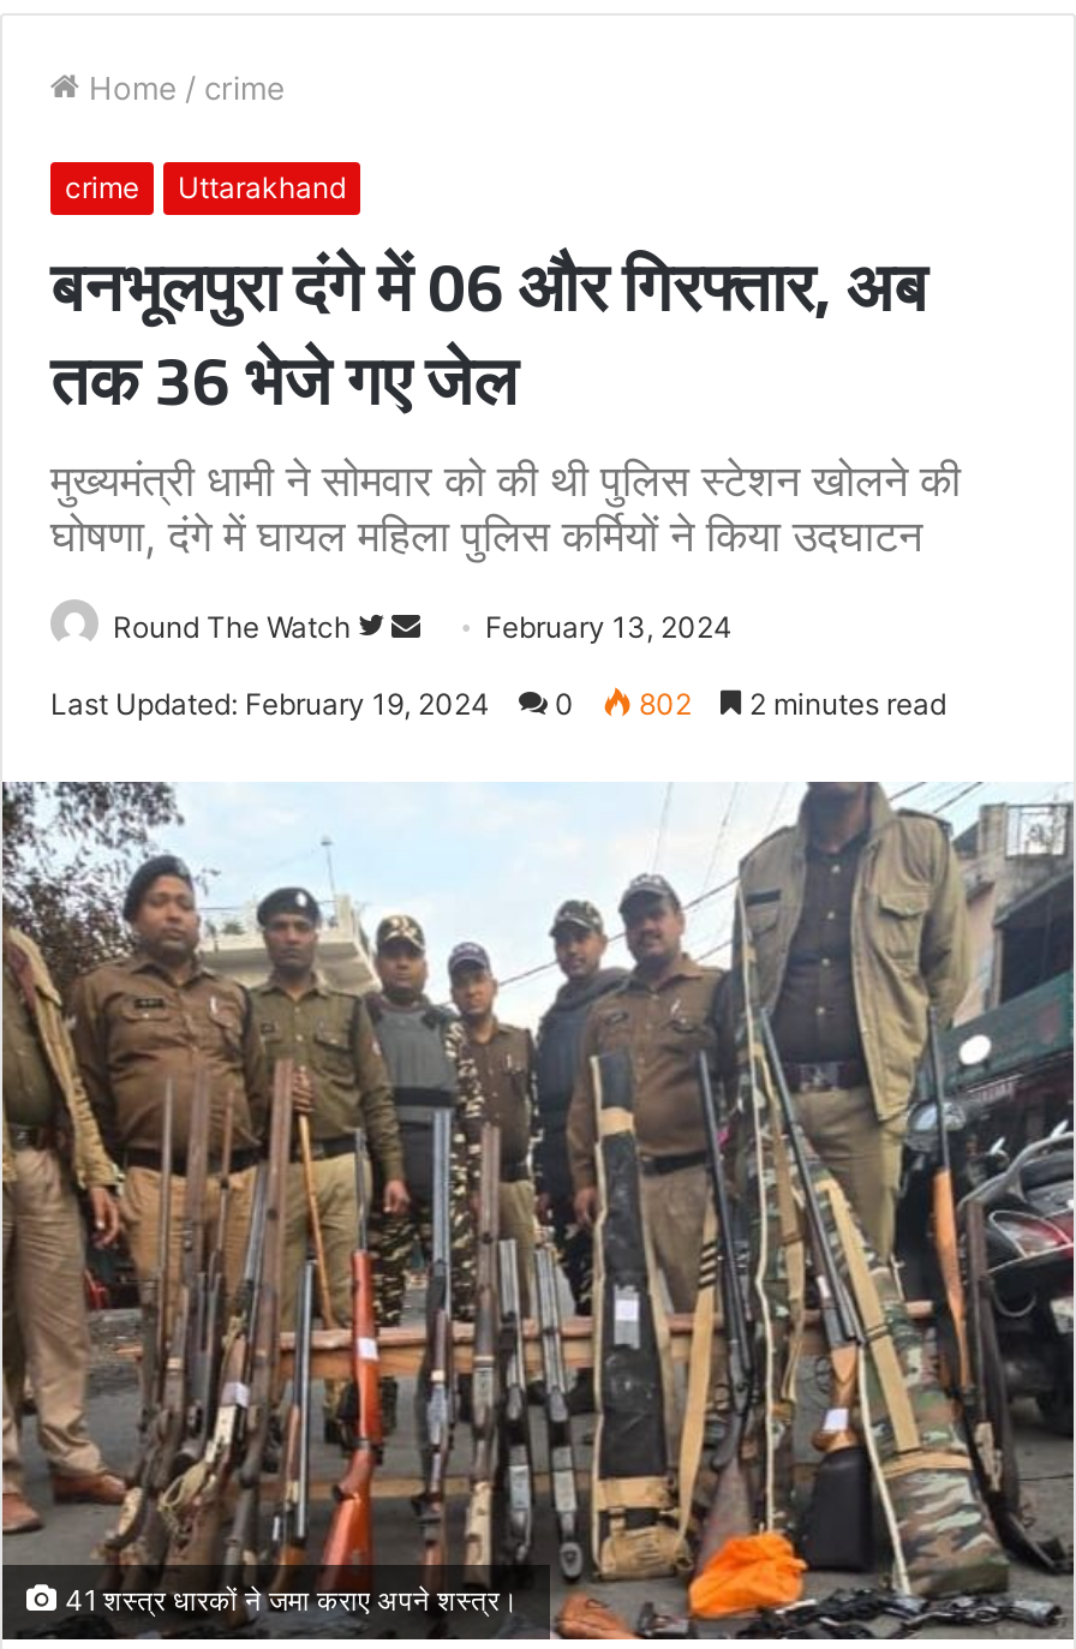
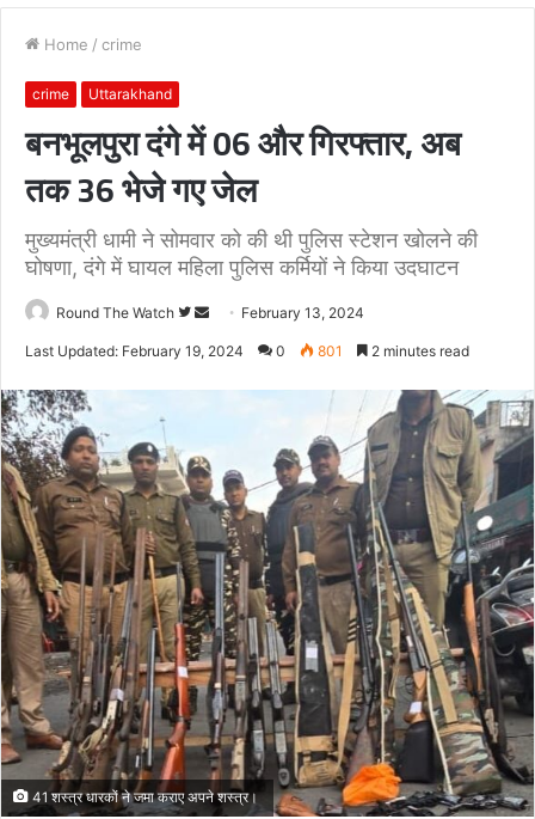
- Last Updated: February 19, 2024 0 802 2 minutes read
+ Last Updated: February 19, 2024 0 801 2 minutes read
